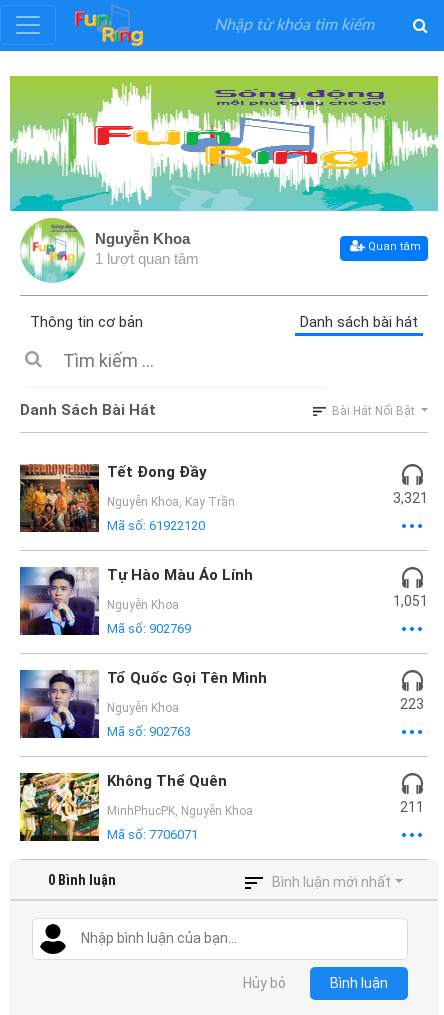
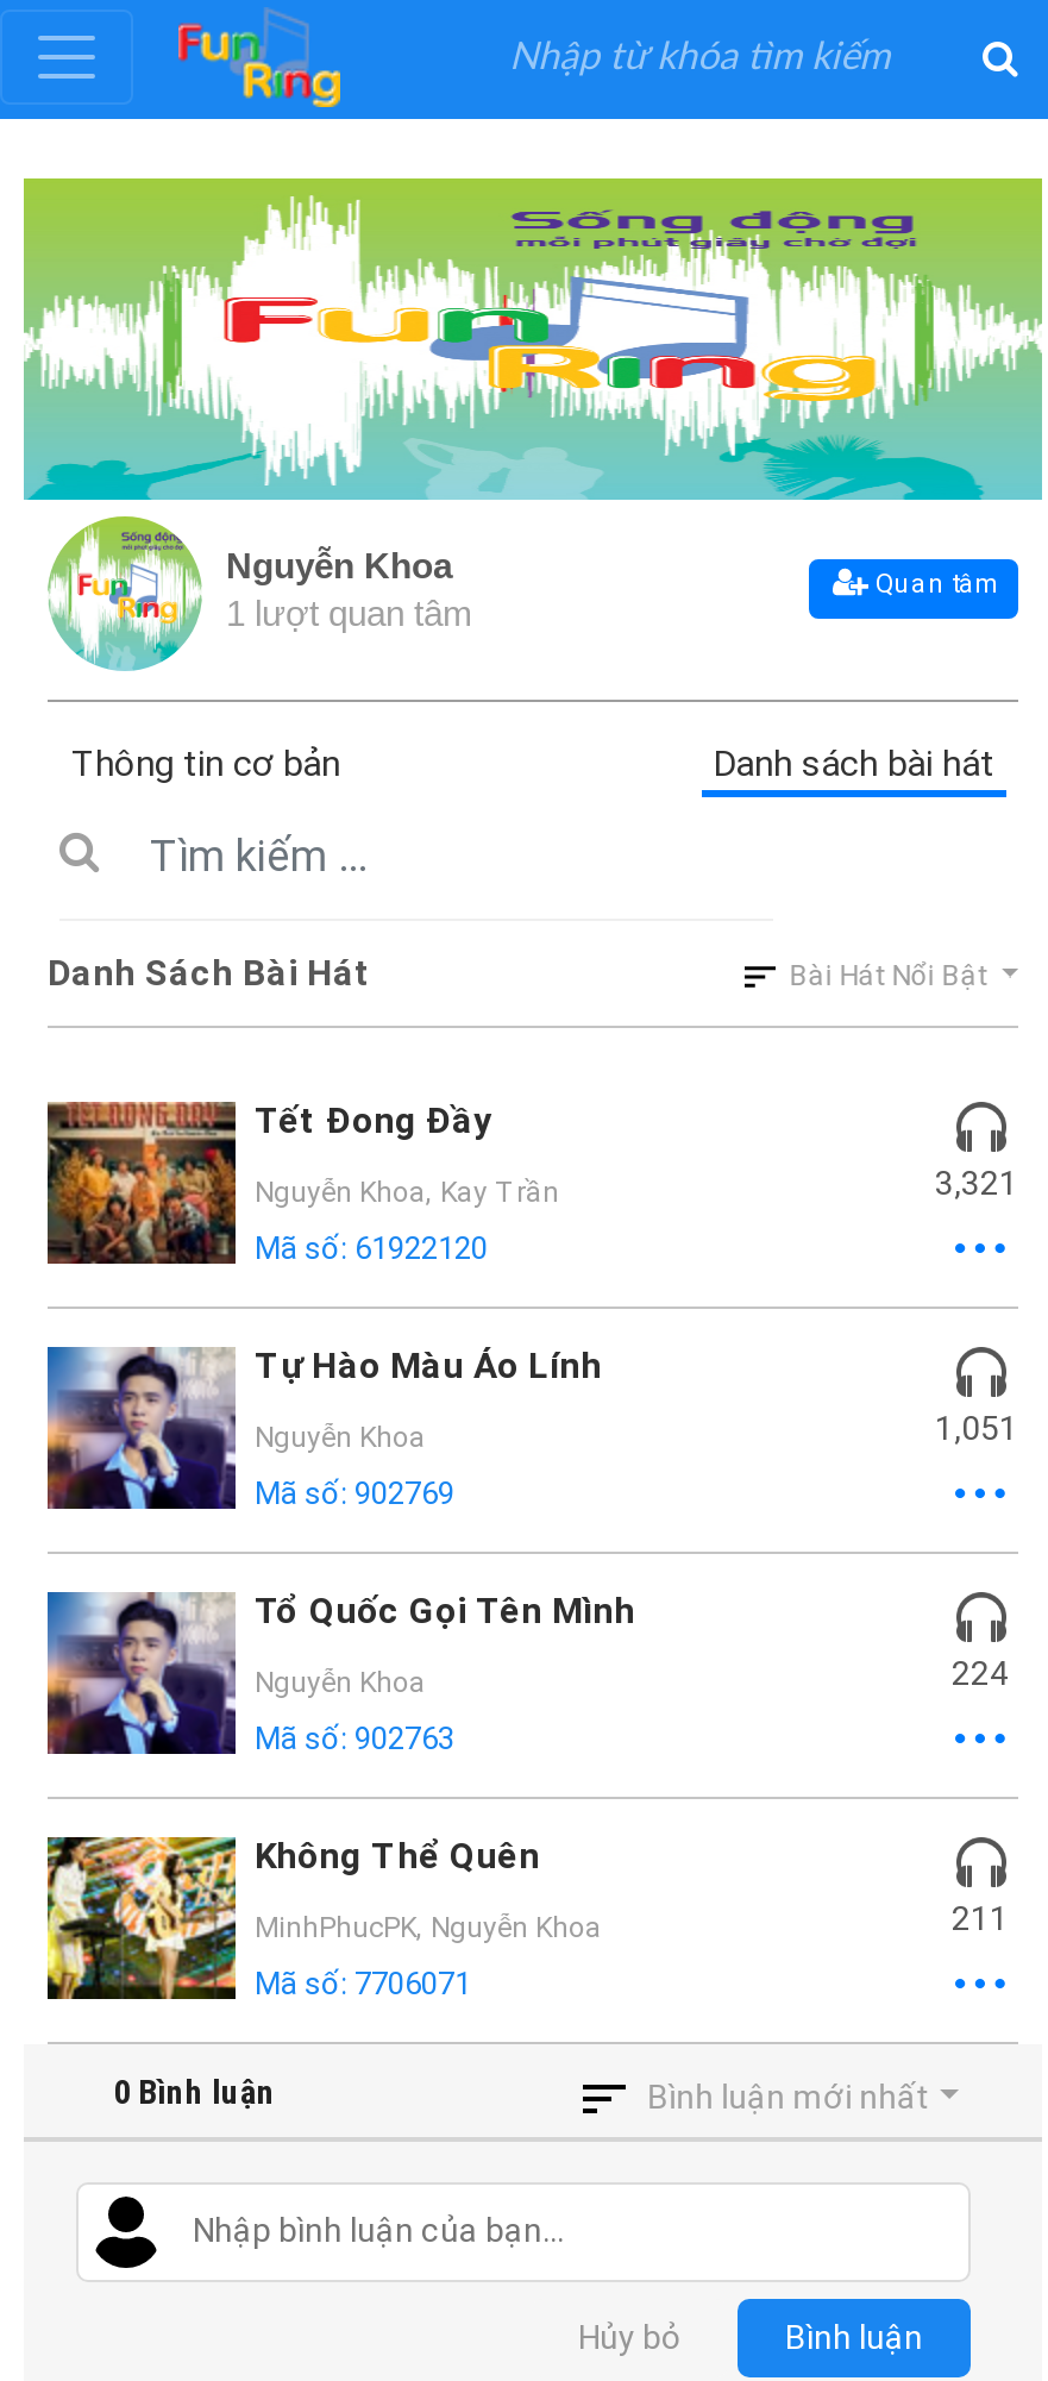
- 223
+ 224
